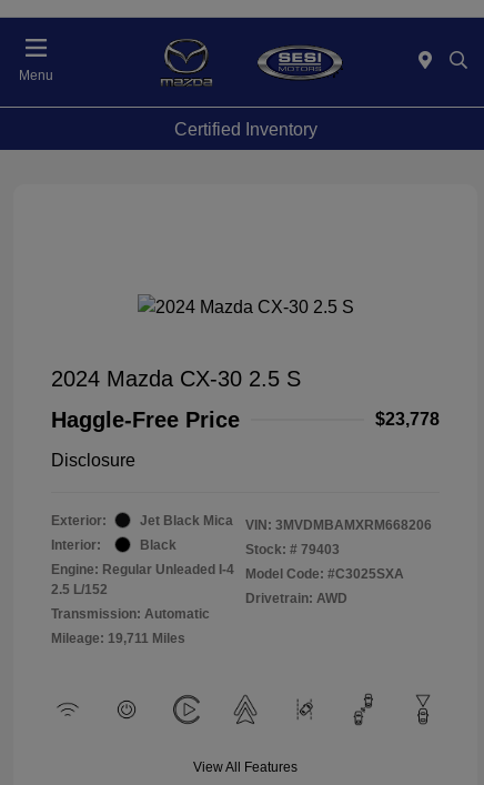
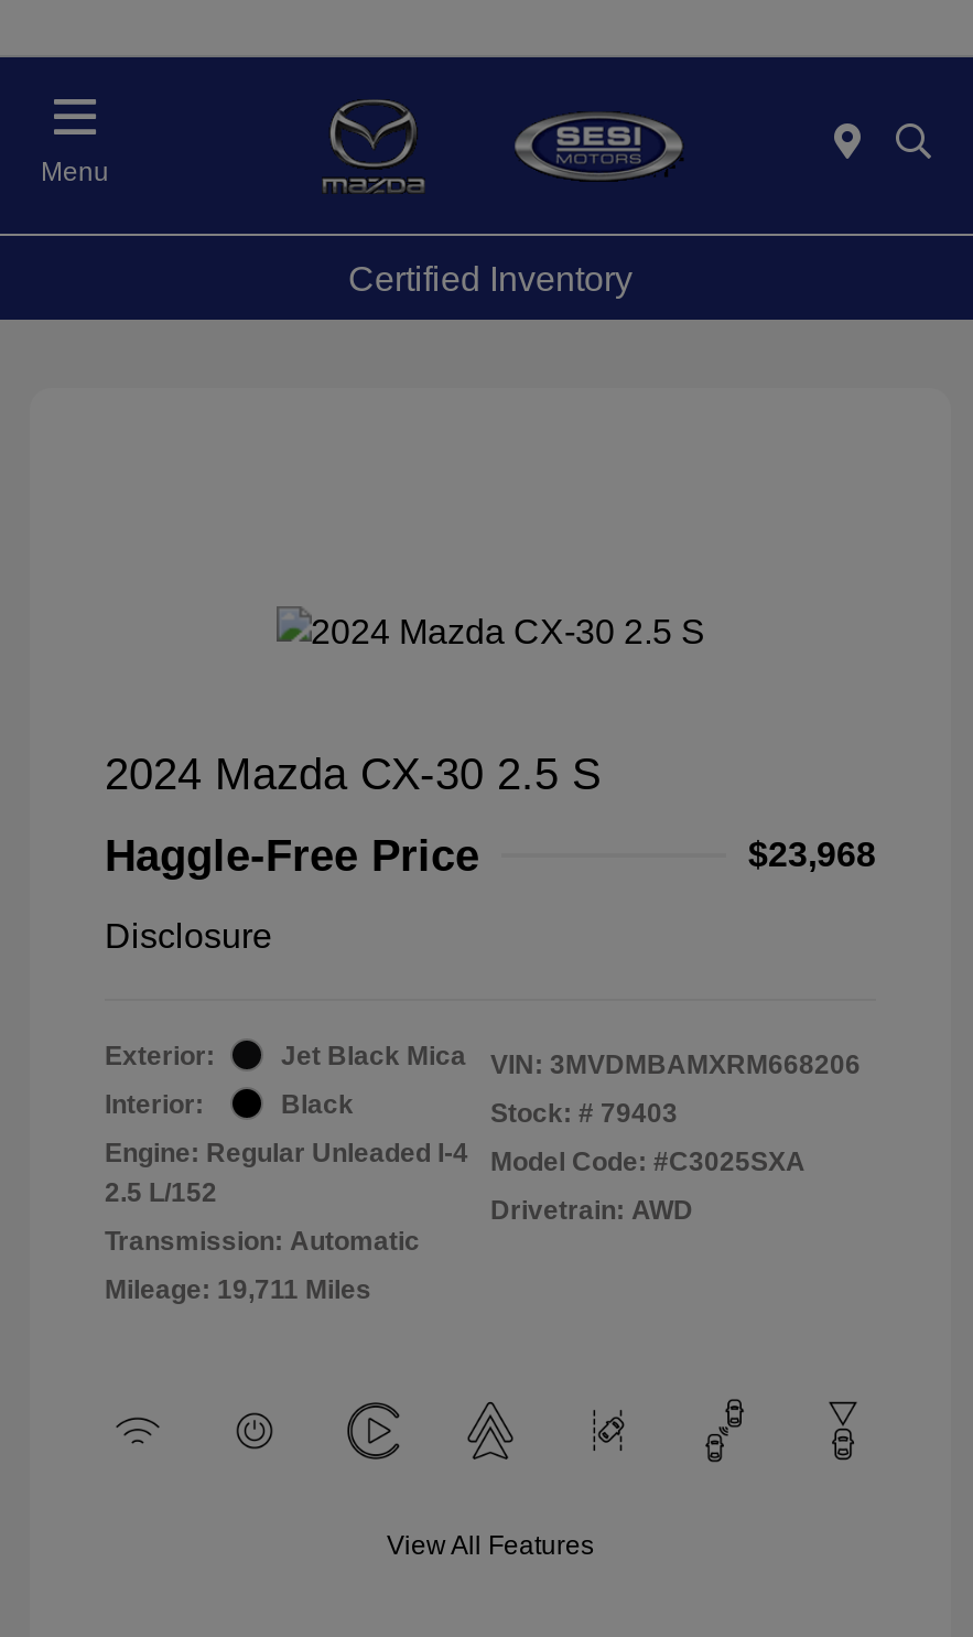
- $23,778
+ $23,968
